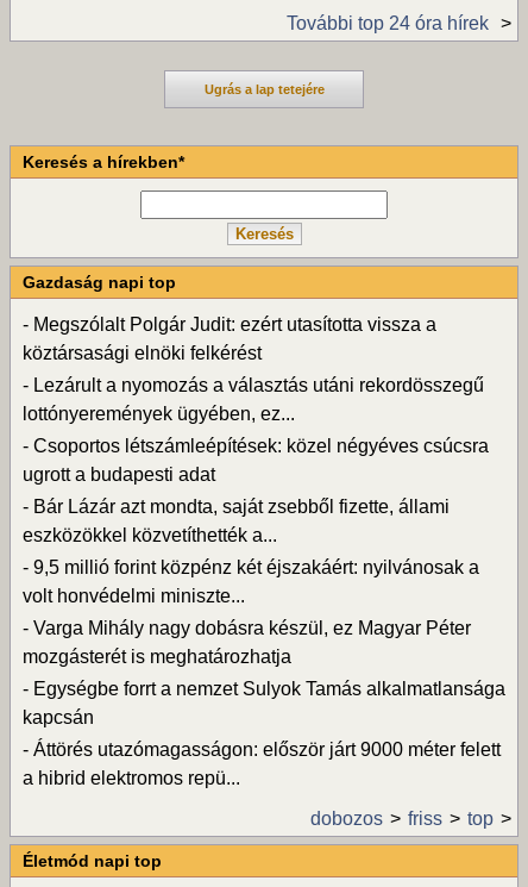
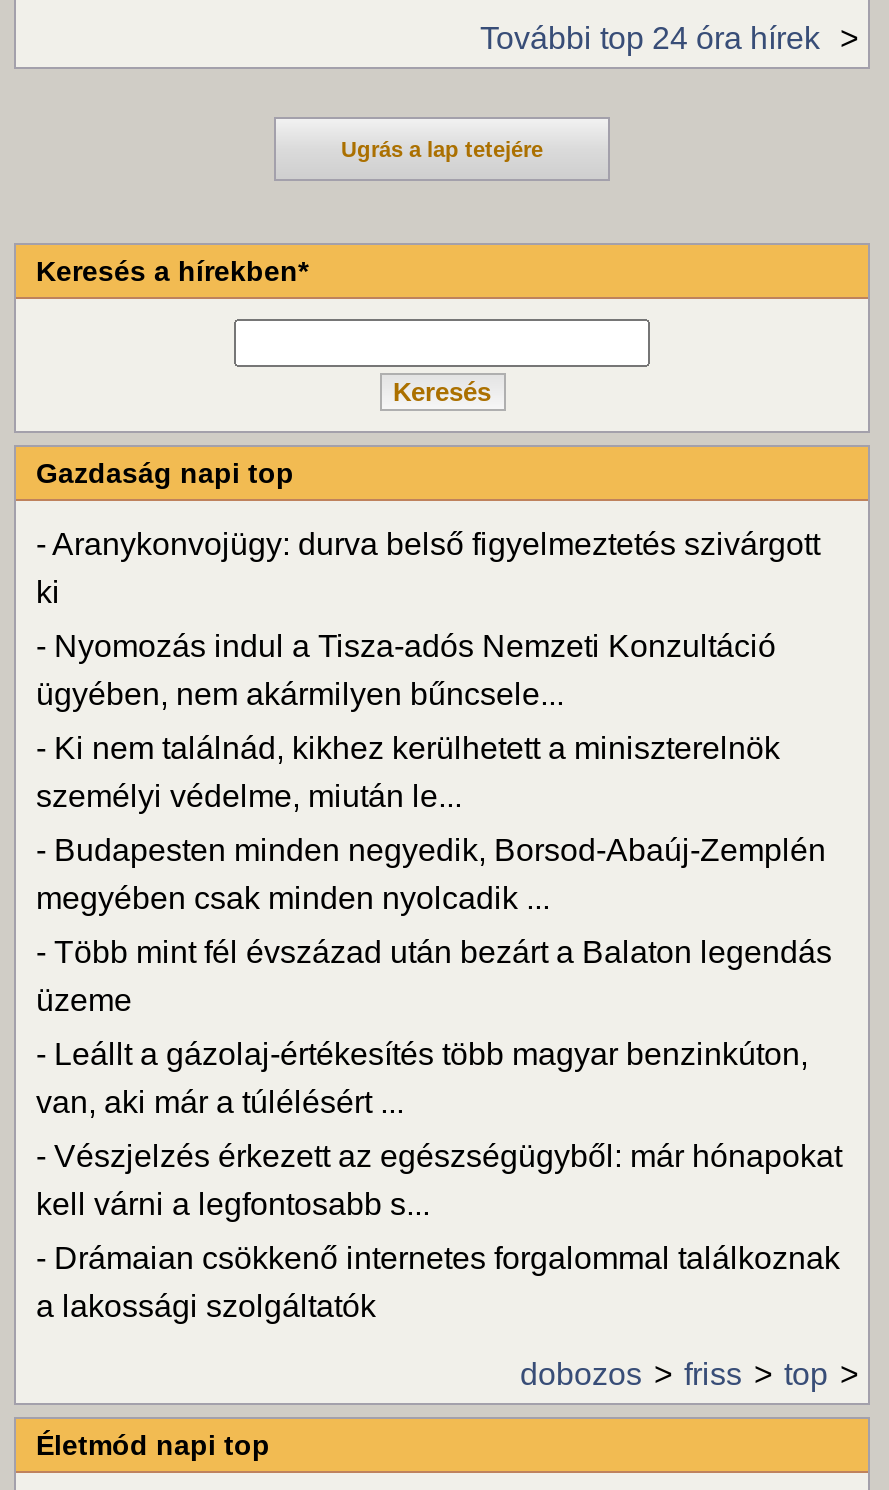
- - Megszólalt Polgár Judit: ezért utasította vissza a
- köztársasági elnöki felkérést
+ - Aranykonvojügy: durva belső figyelmeztetés szivárgott
+ ki

- - Lezárult a nyomozás a választás utáni rekordösszegű
- lottónyeremények ügyében, ez...
+ - Nyomozás indul a Tisza-adós Nemzeti Konzultáció
+ ügyében, nem akármilyen bűncsele...

- - Csoportos létszámleépítések: közel négyéves csúcsra
- ugrott a budapesti adat
+ - Ki nem találnád, kikhez kerülhetett a miniszterelnök
+ személyi védelme, miután le...

- - Bár Lázár azt mondta, saját zsebből fizette, állami
- eszközökkel közvetíthették a...
+ - Budapesten minden negyedik, Borsod-Abaúj-Zemplén
+ megyében csak minden nyolcadik ...

- - 9,5 millió forint közpénz két éjszakáért: nyilvánosak a
- volt honvédelmi miniszte...
+ - Több mint fél évszázad után bezárt a Balaton legendás
+ üzeme

- - Varga Mihály nagy dobásra készül, ez Magyar Péter
- mozgásterét is meghatározhatja
+ - Leállt a gázolaj-értékesítés több magyar benzinkúton,
+ van, aki már a túlélésért ...

- - Egységbe forrt a nemzet Sulyok Tamás alkalmatlansága
- kapcsán
+ - Vészjelzés érkezett az egészségügyből: már hónapokat
+ kell várni a legfontosabb s...

- - Áttörés utazómagasságon: először járt 9000 méter felett
- a hibrid elektromos repü...
+ - Drámaian csökkenő internetes forgalommal találkoznak
+ a lakossági szolgáltatók
